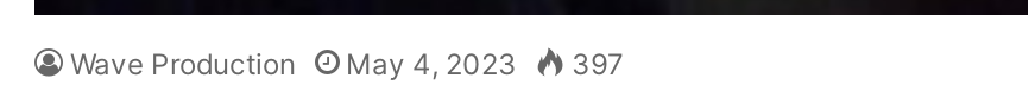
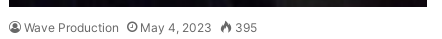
- Wave Production May 4, 2023 397
+ Wave Production May 4, 2023 395
